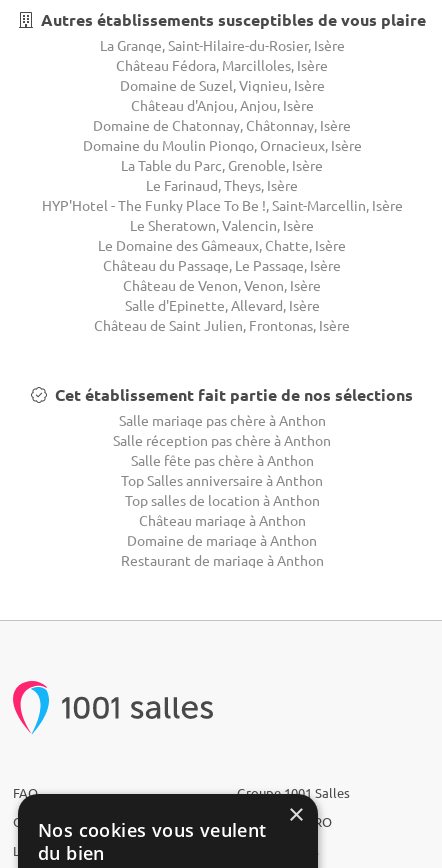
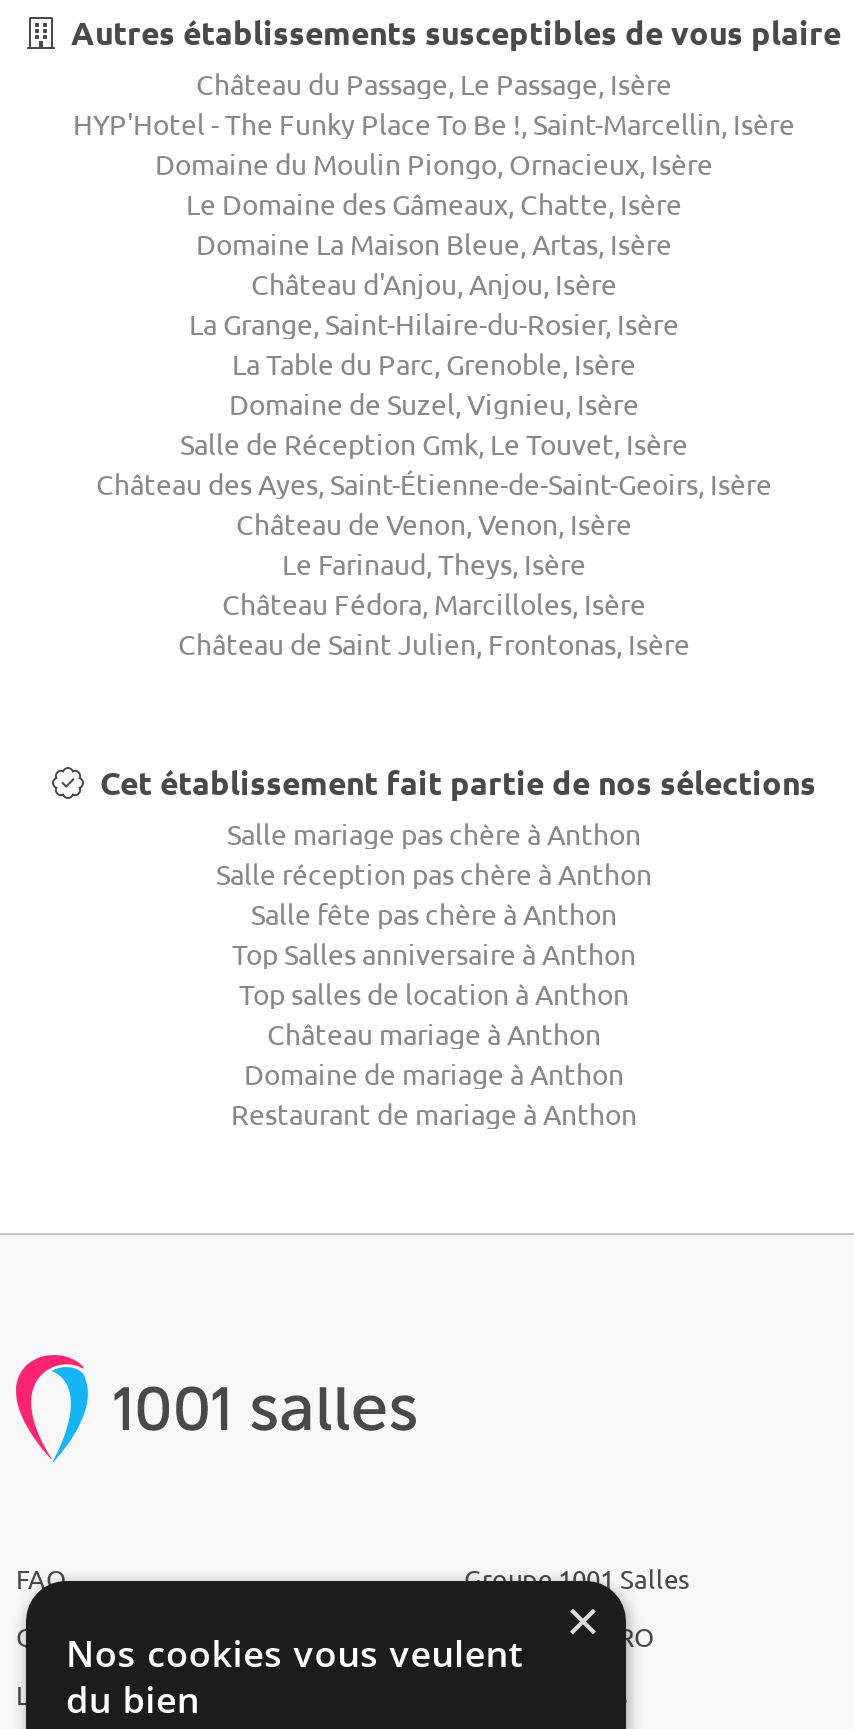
moved down: La Grange, Saint-Hilaire-du-Rosier, Isère

+ Domaine La Maison Bleue, Artas, Isère

+ Salle de Réception Gmk, Le Touvet, Isère
+ Château des Ayes, Saint-Étienne-de-Saint-Geoirs, Isère

moved down: Château Fédora, Marcilloles, Isère

moved up: Domaine de Suzel, Vignieu, Isère

moved up: Château d'Anjou, Anjou, Isère

- Domaine de Chatonnay, Châtonnay, Isère
- Le Sheratown, Valencin, Isère
- Salle d'Epinette, Allevard, Isère

moved up: Domaine du Moulin Piongo, Ornacieux, Isère

moved up: La Table du Parc, Grenoble, Isère | Le Farinaud, Theys, Isère

moved up: HYP'Hotel - The Funky Place To Be !, Saint-Marcellin, Isère

moved up: Le Domaine des Gâmeaux, Chatte, Isère | Château du Passage, Le Passage, Isère

moved up: Château de Venon, Venon, Isère
